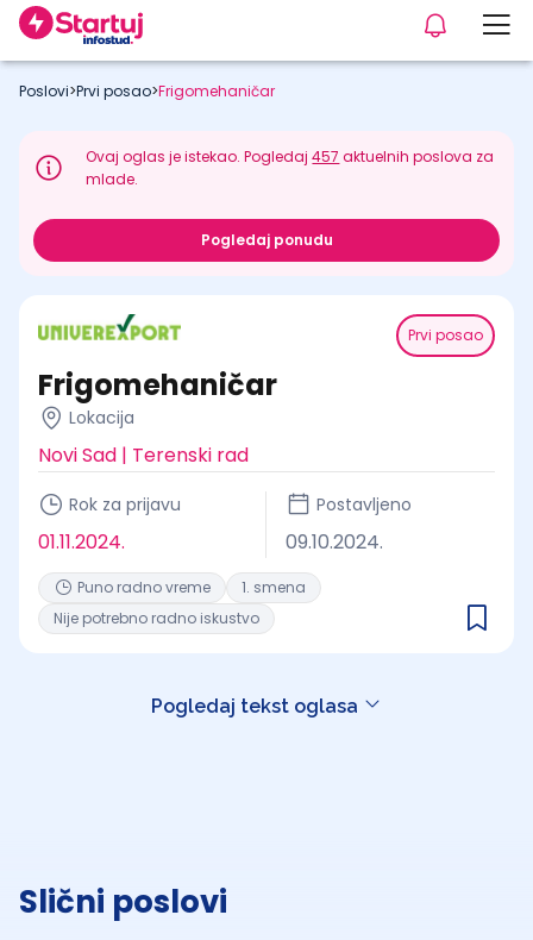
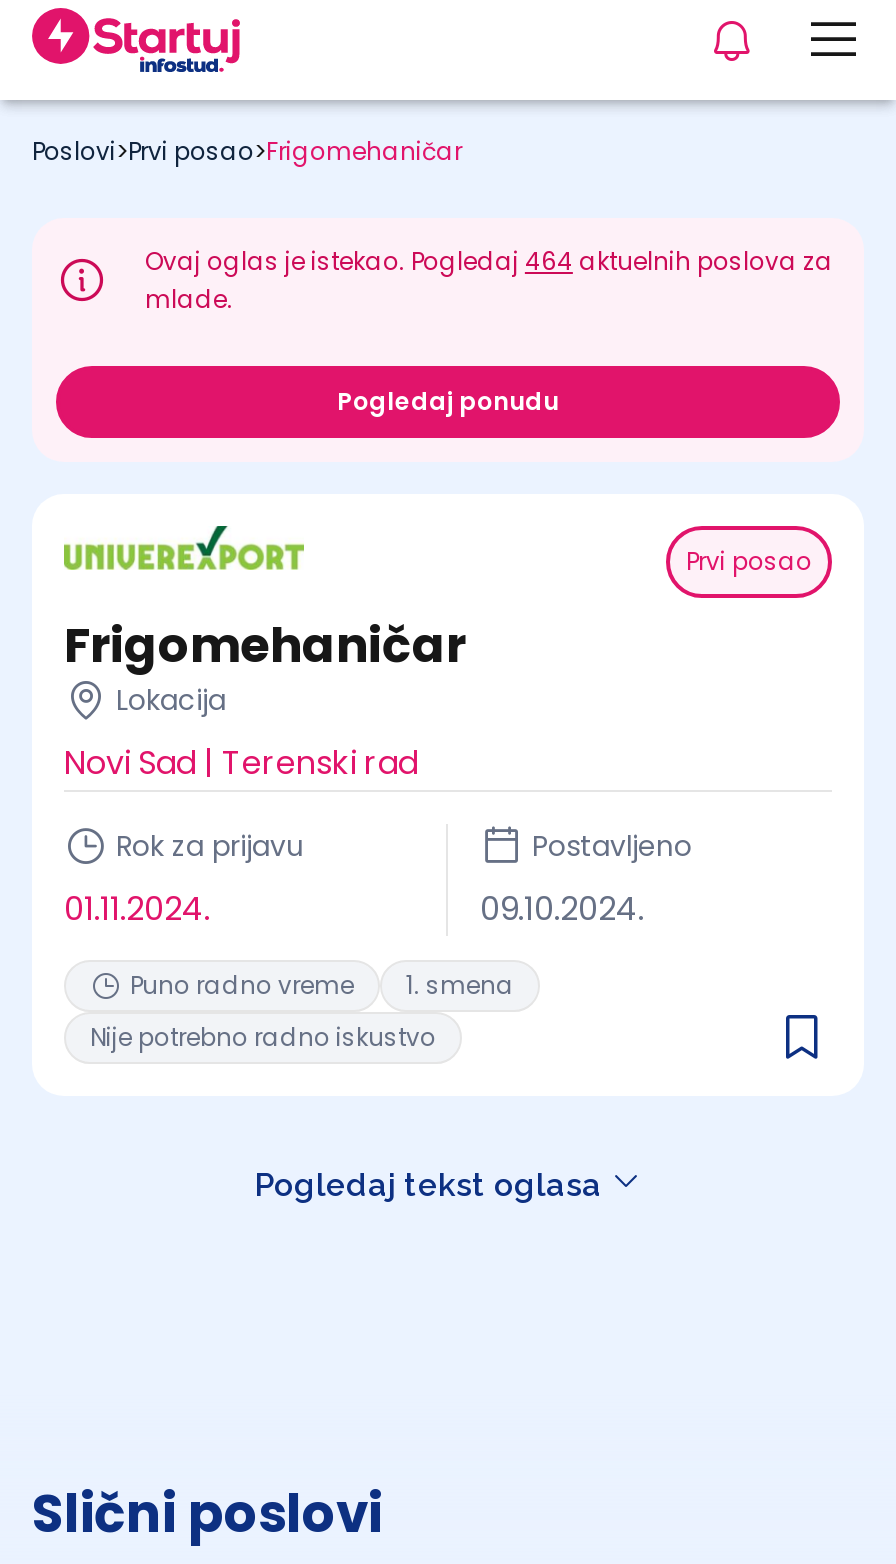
- Ovaj oglas je istekao. Pogledaj 457 aktuelnih poslova za
+ Ovaj oglas je istekao. Pogledaj 464 aktuelnih poslova za
